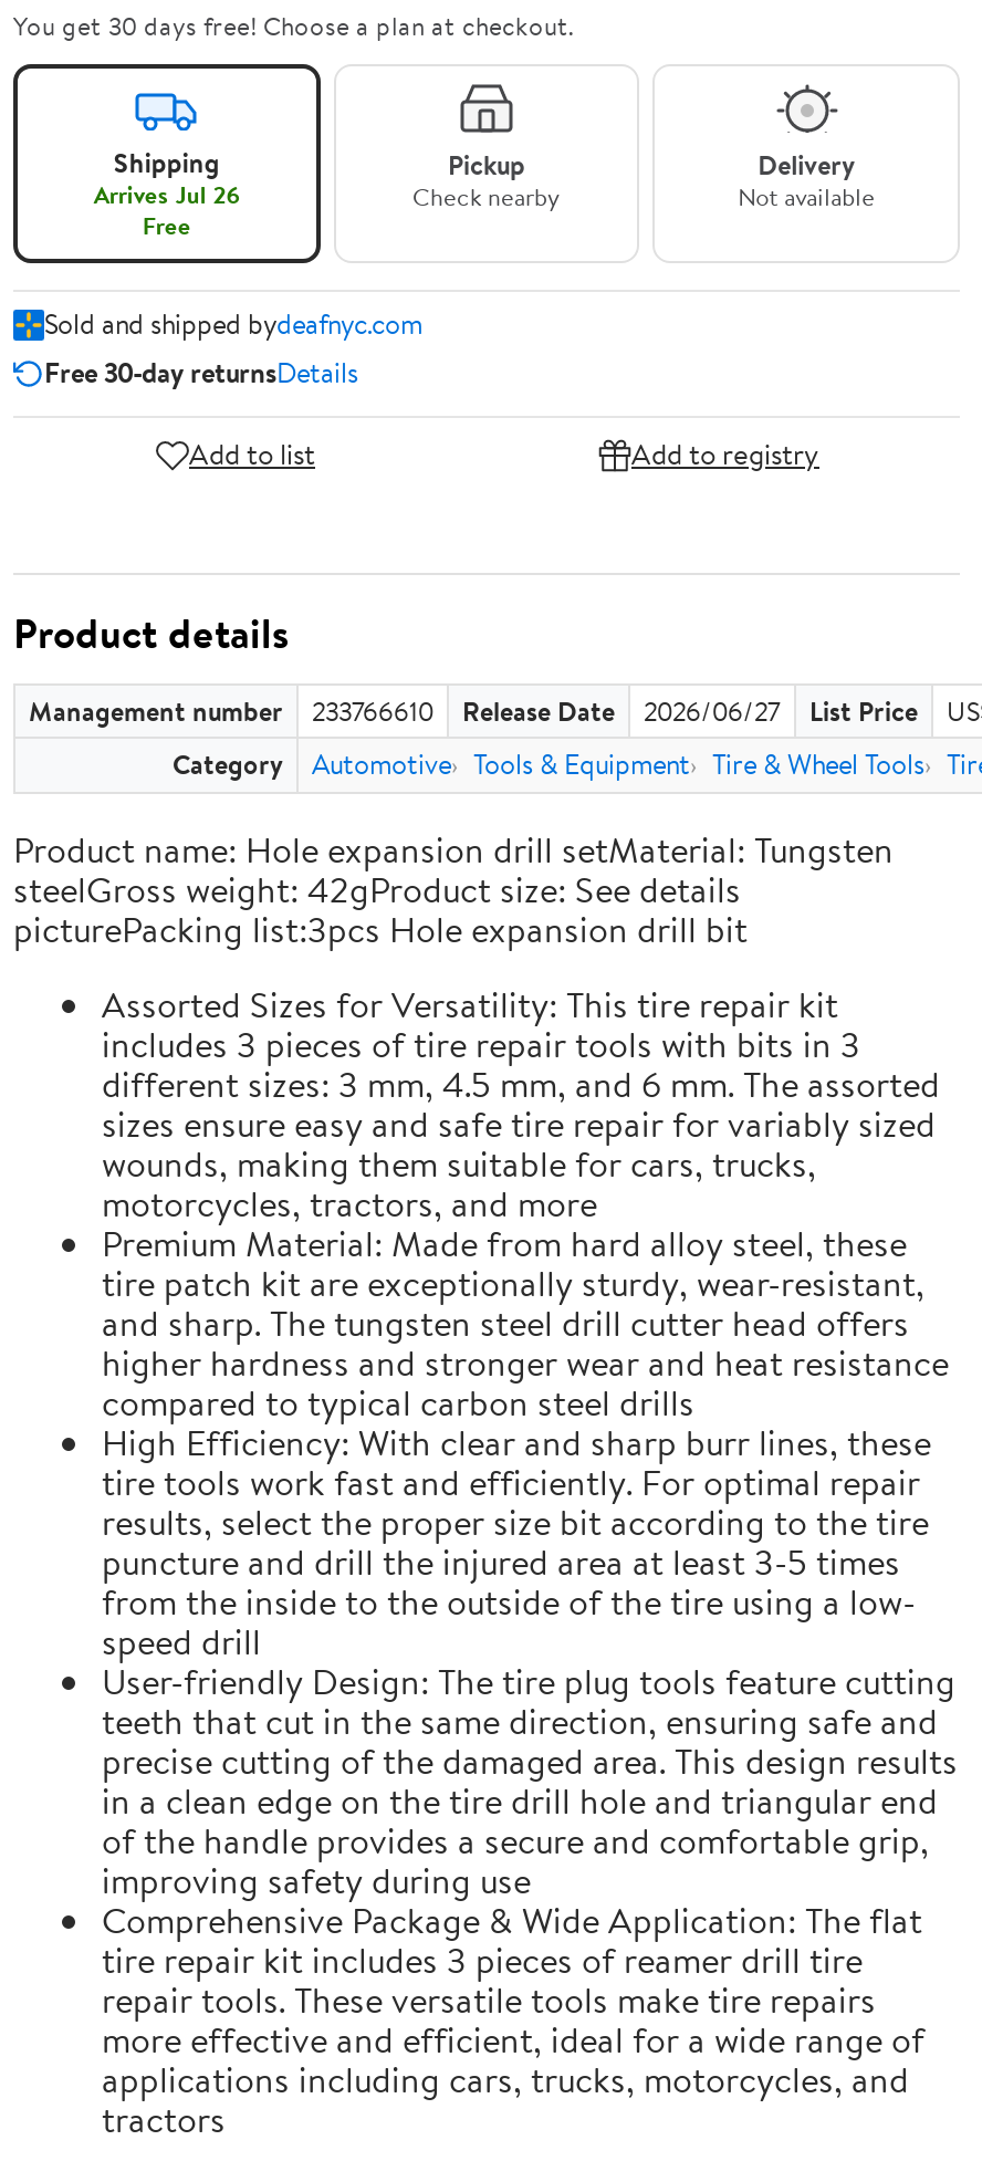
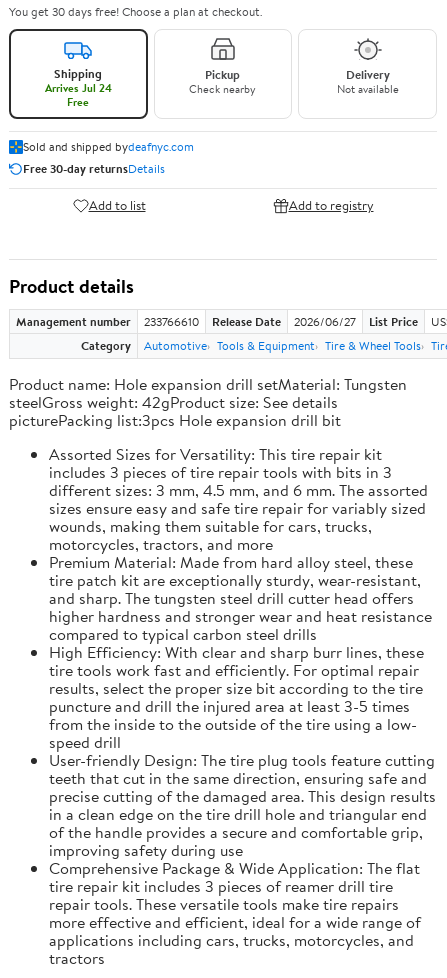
- Arrives Jul 26
+ Arrives Jul 24
